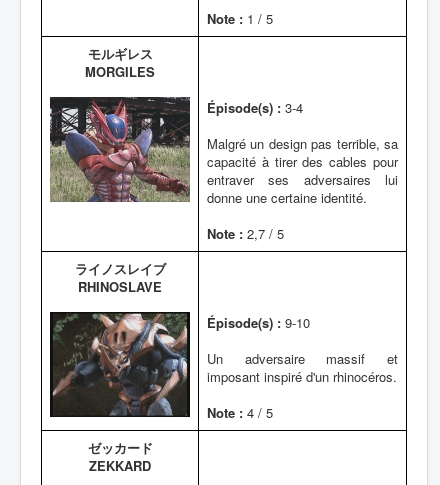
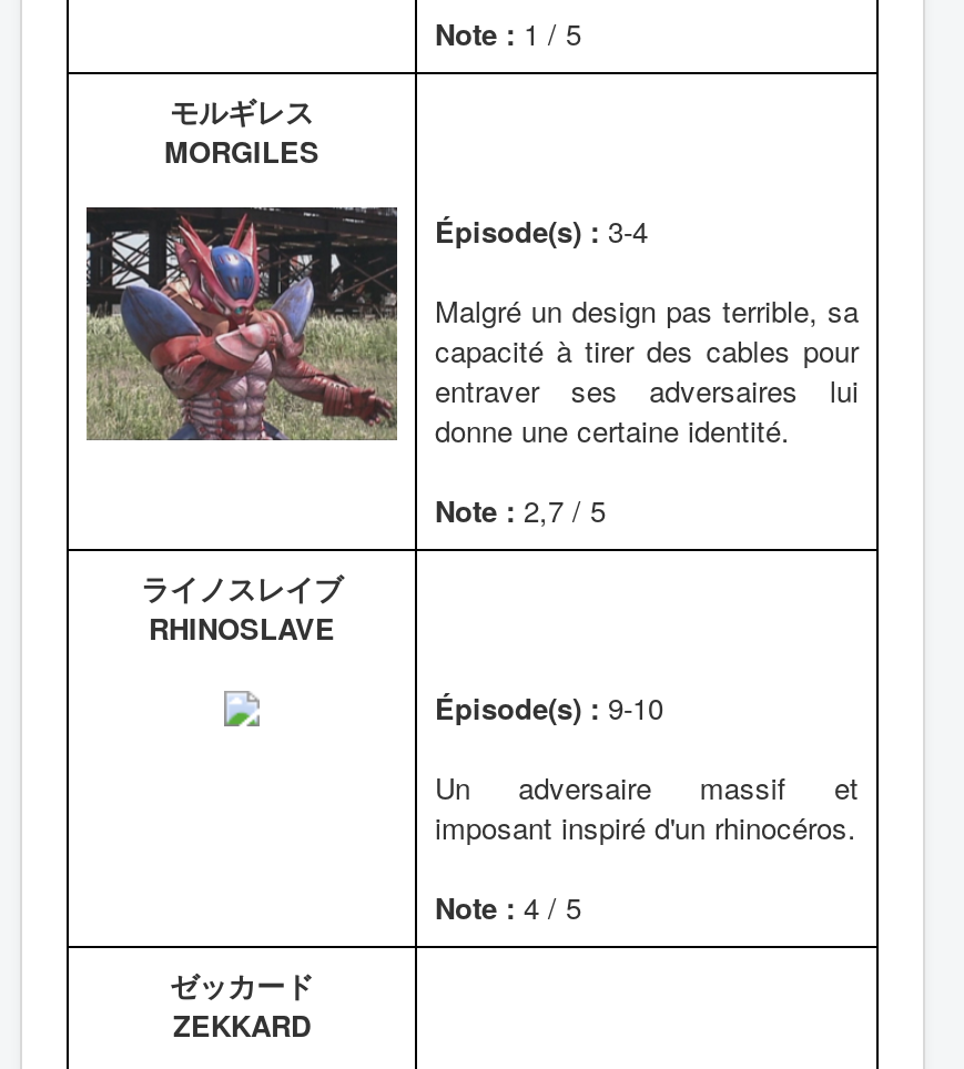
- [image]
